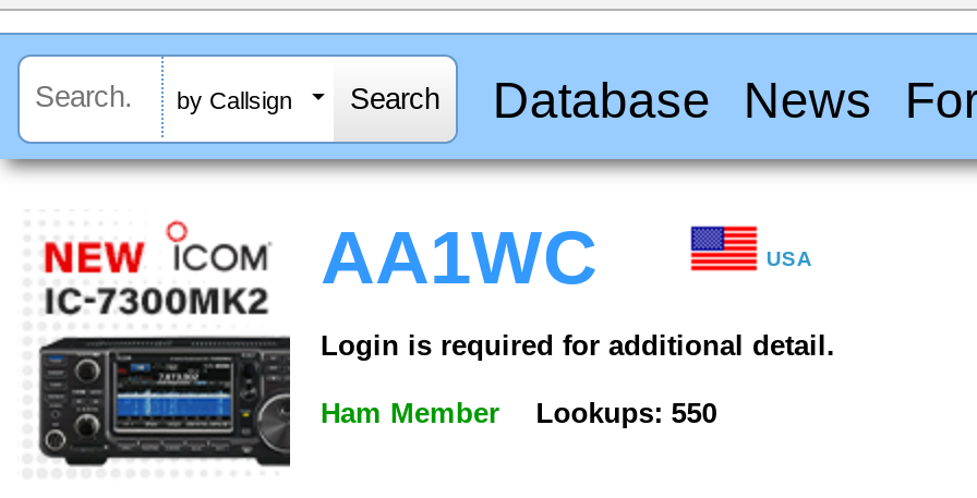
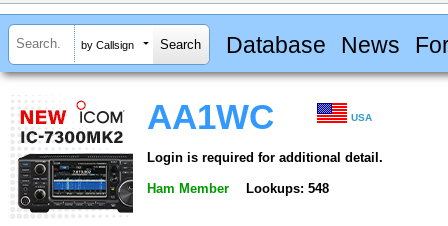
- Ham Member Lookups: 550
+ Ham Member Lookups: 548
